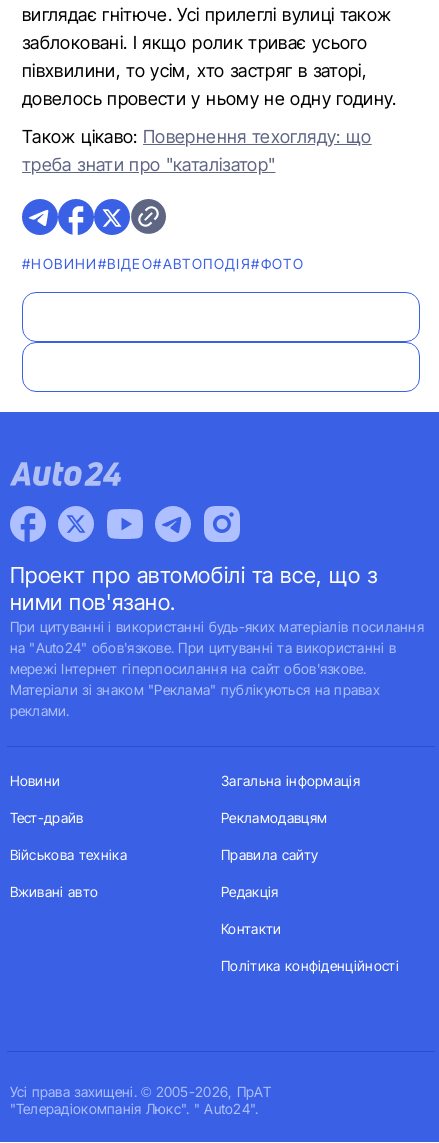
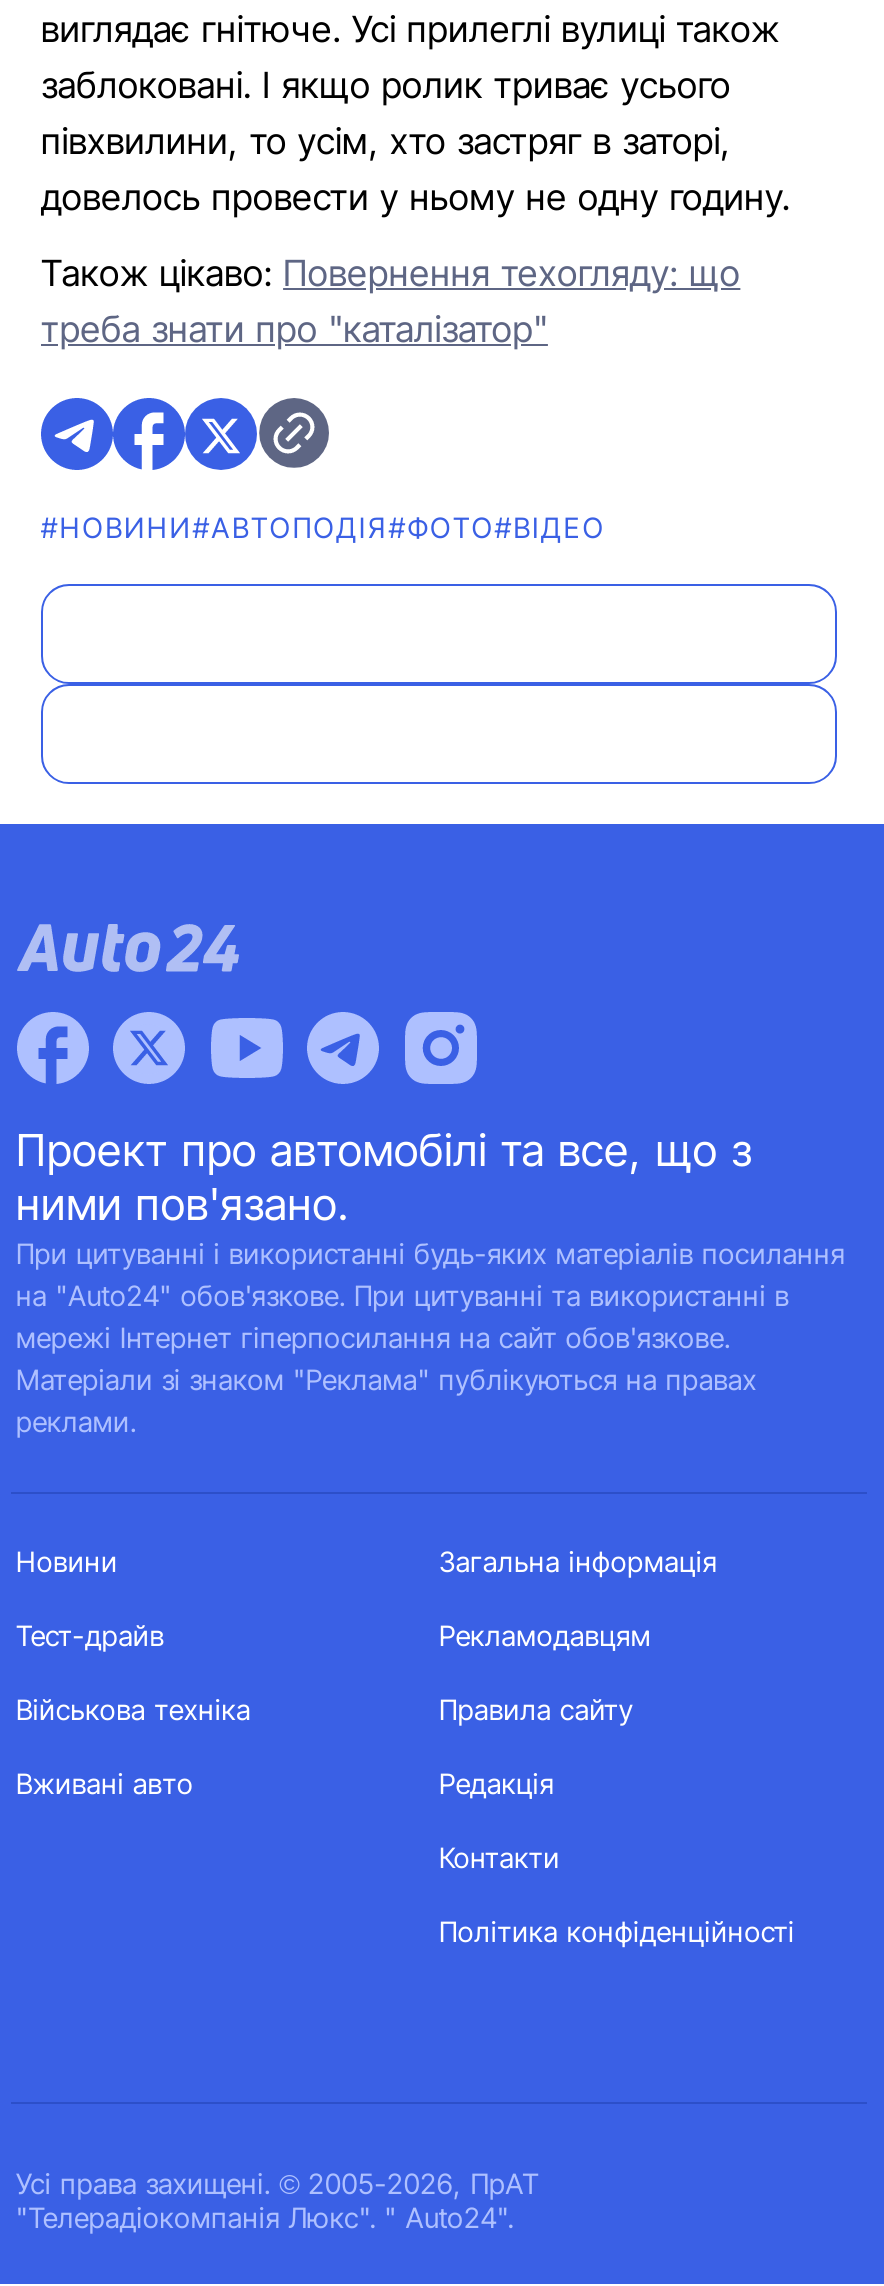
- #НОВИНИ#ВІДЕО #АВТОПОДІЯ#ФОТО
+ #НОВИНИ#АВТОПОДІЯ #ФОТО#ВІДЕО
